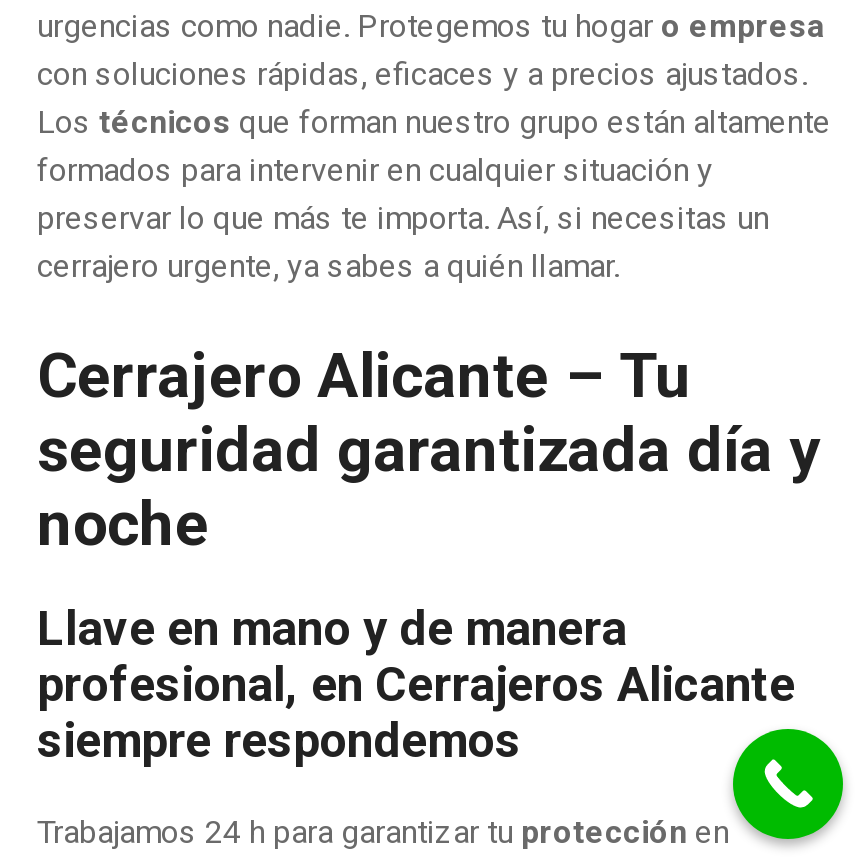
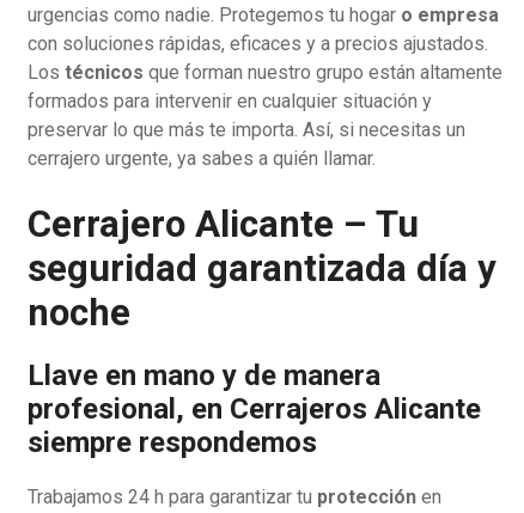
- [image]
